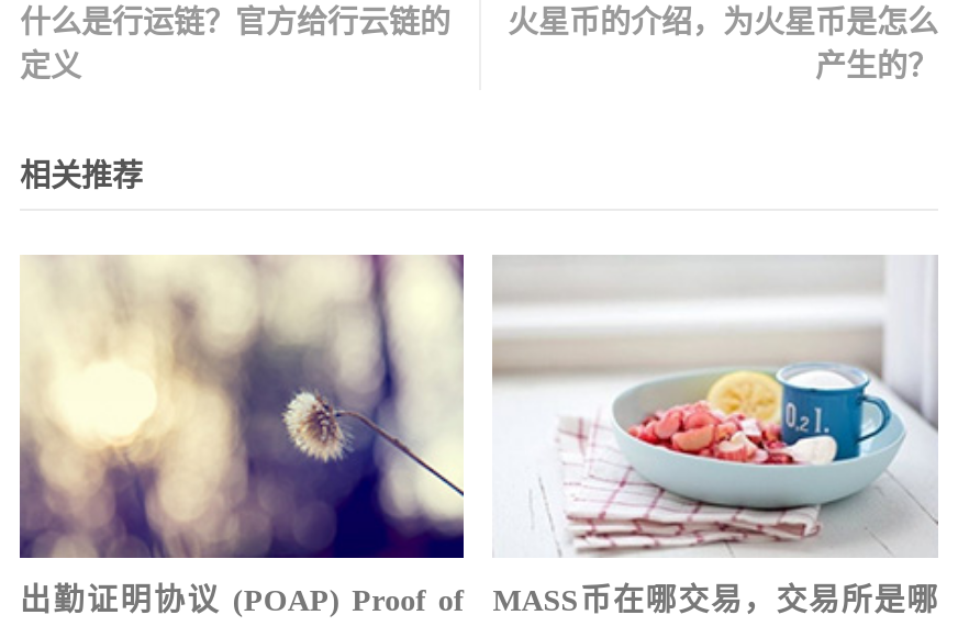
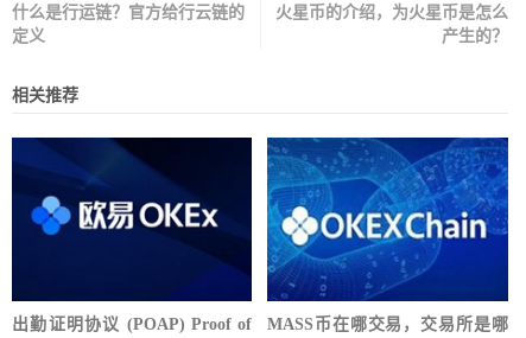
- [image]
+ [image]

- [image]
+ [image]
